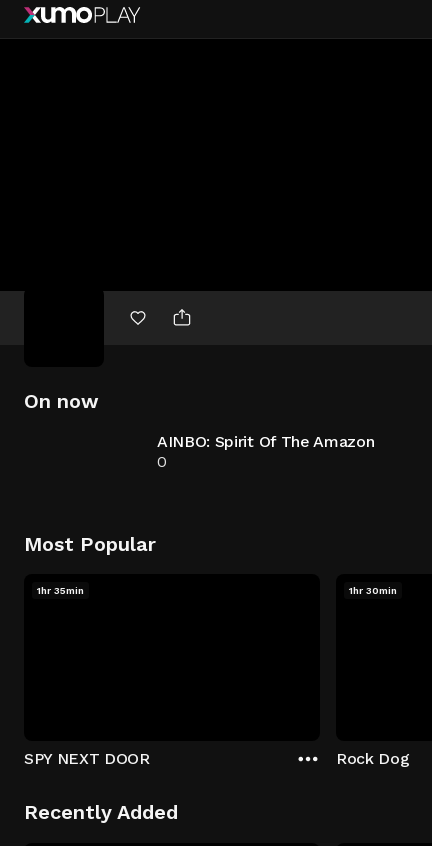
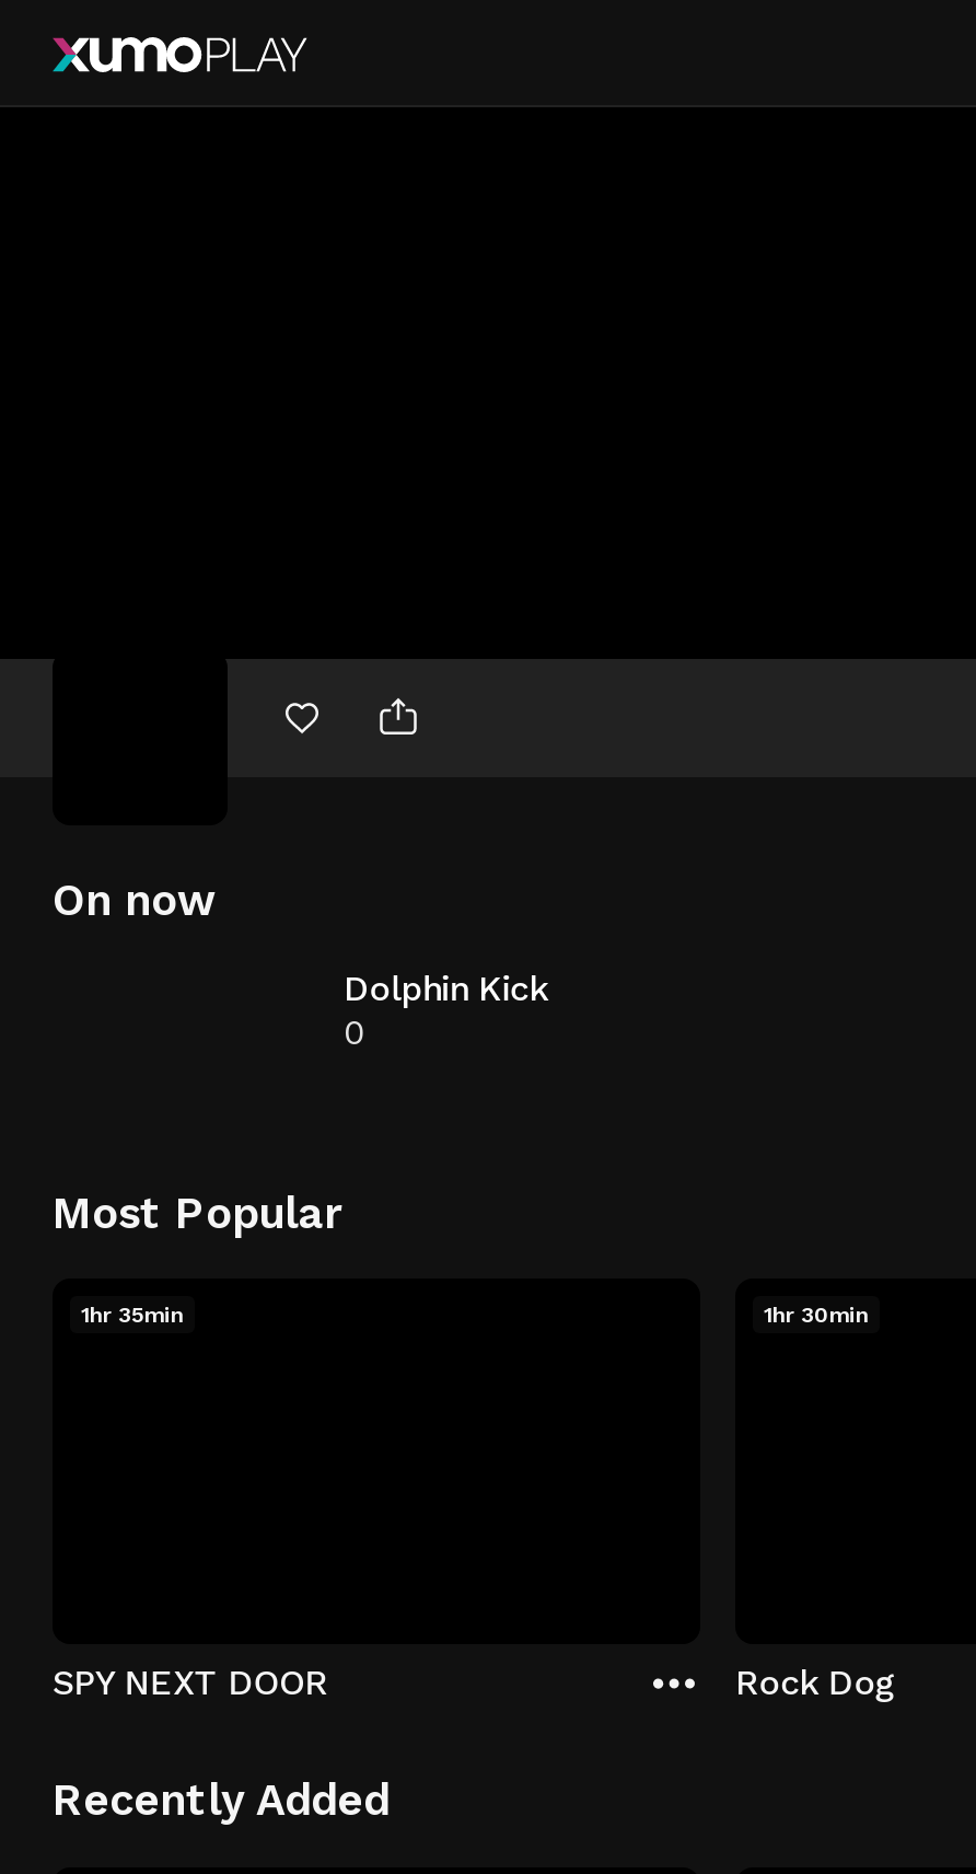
- AINBO: Spirit Of The Amazon
+ Dolphin Kick
